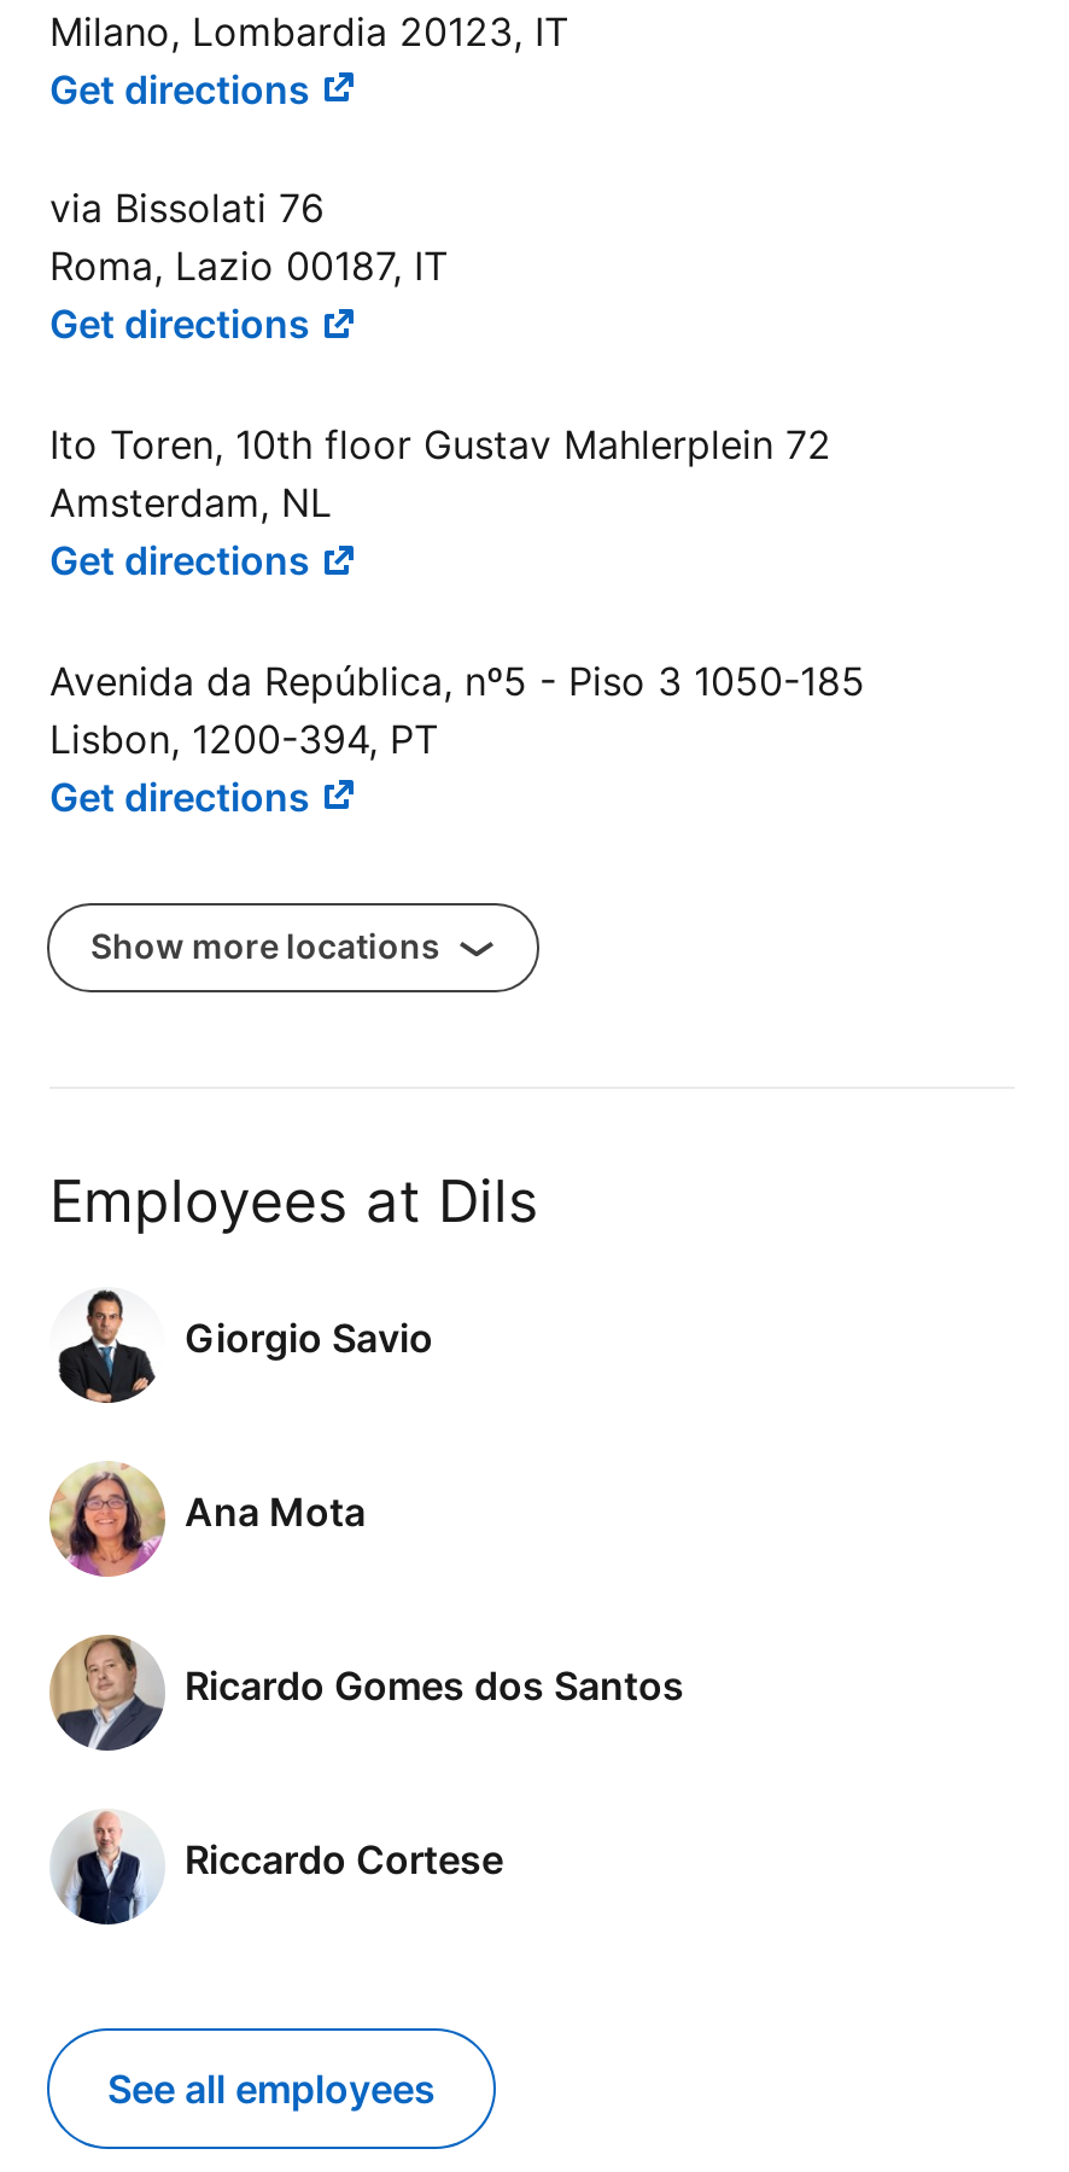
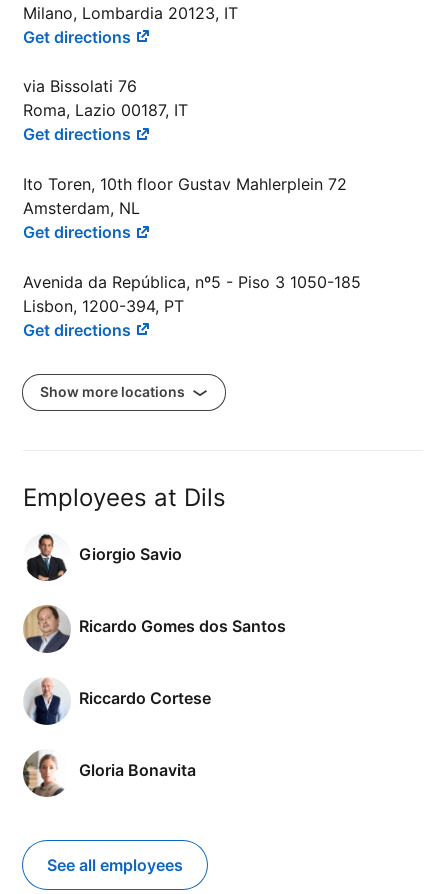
- [image]
- Ana Mota

moved up: [image] | Ricardo Gomes dos Santos | Riccardo Cortese

+ [image]
+ Gloria Bonavita
